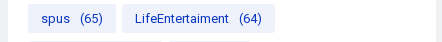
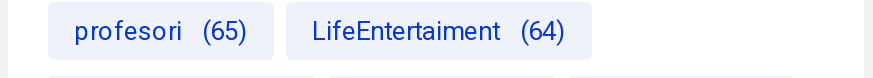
- spus
+ profesori
